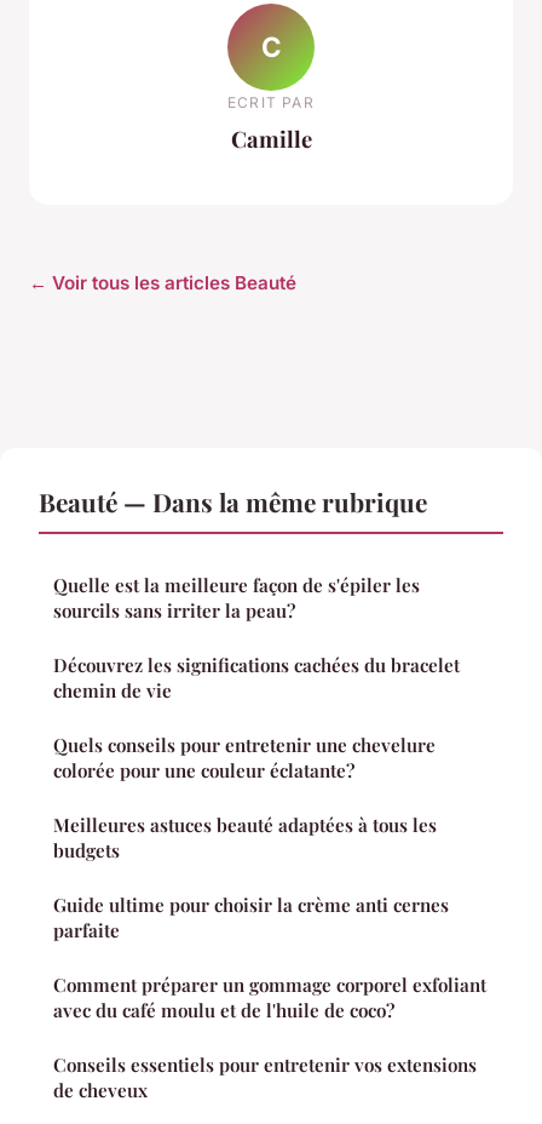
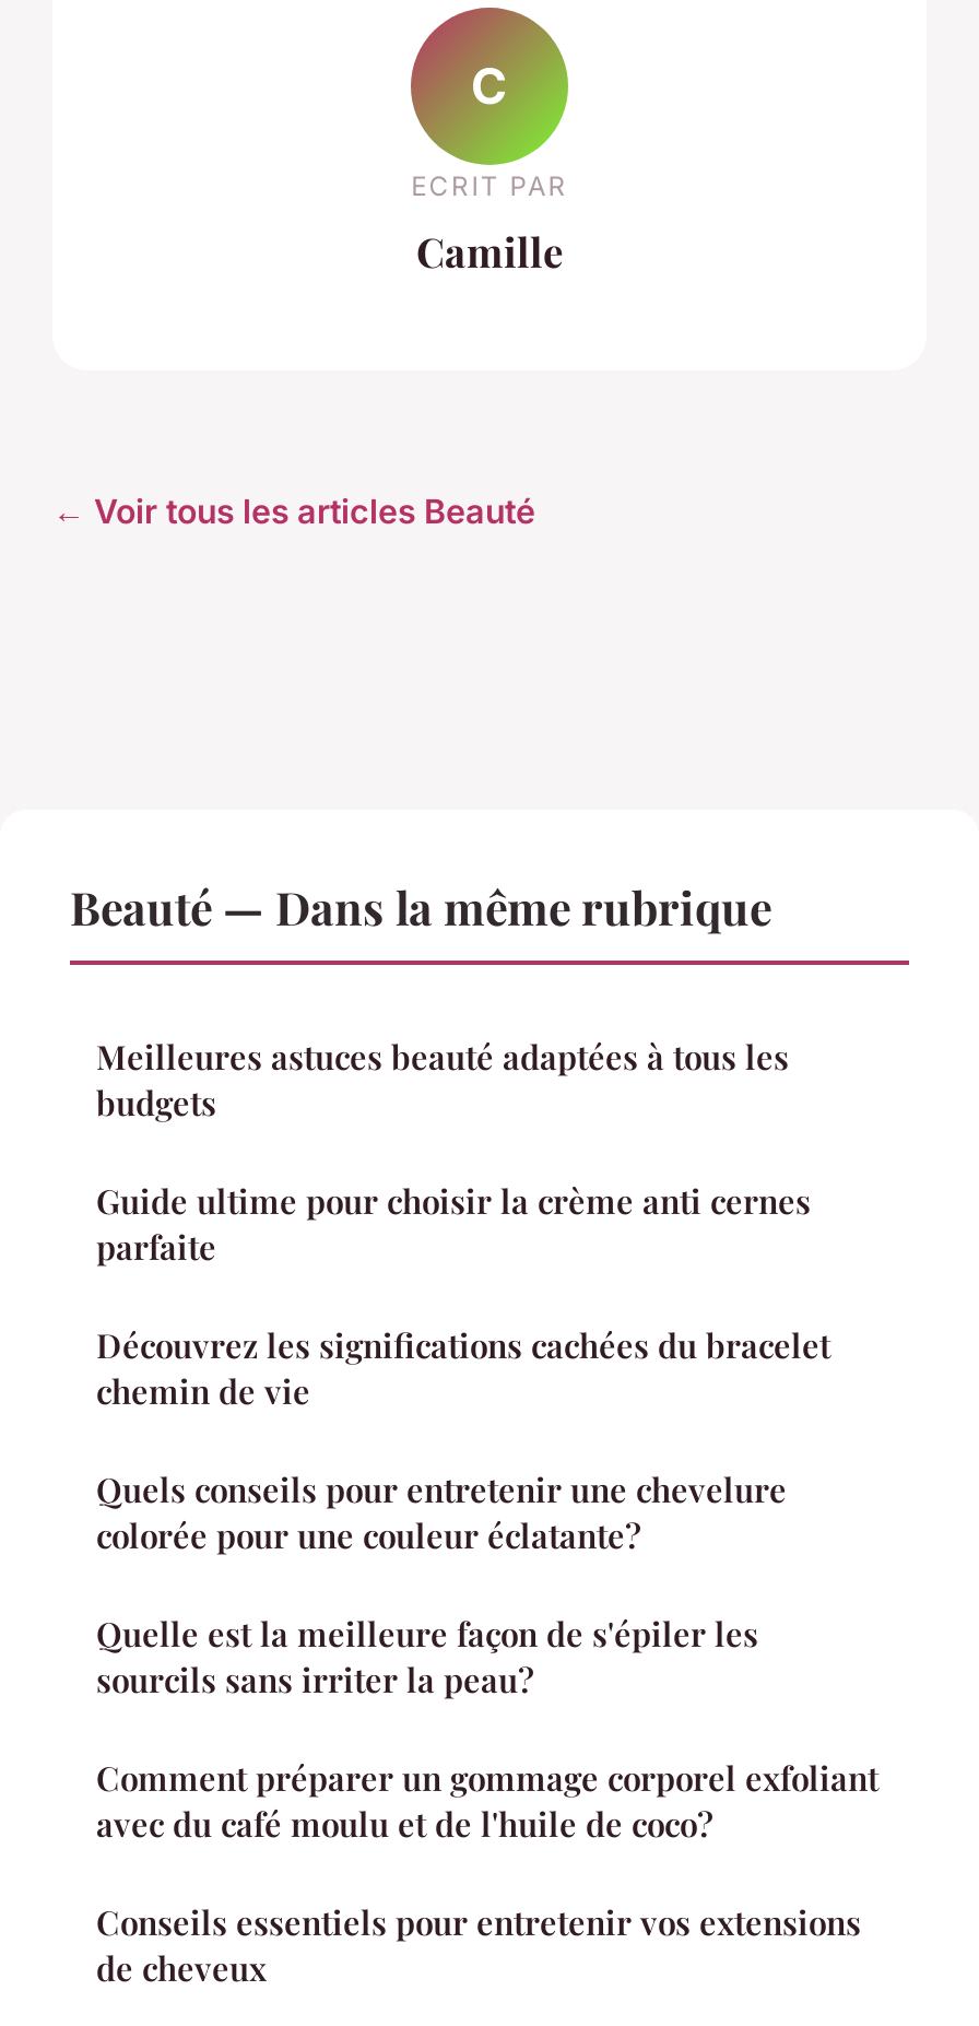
moved down: Quelle est la meilleure façon de s'épiler les | sourcils sans irriter la peau?

moved down: Découvrez les significations cachées du bracelet | chemin de vie | Quels conseils pour entretenir une chevelure | colorée pour une couleur éclatante?

moved up: Meilleures astuces beauté adaptées à tous les | budgets | Guide ultime pour choisir la crème anti cernes | parfaite
